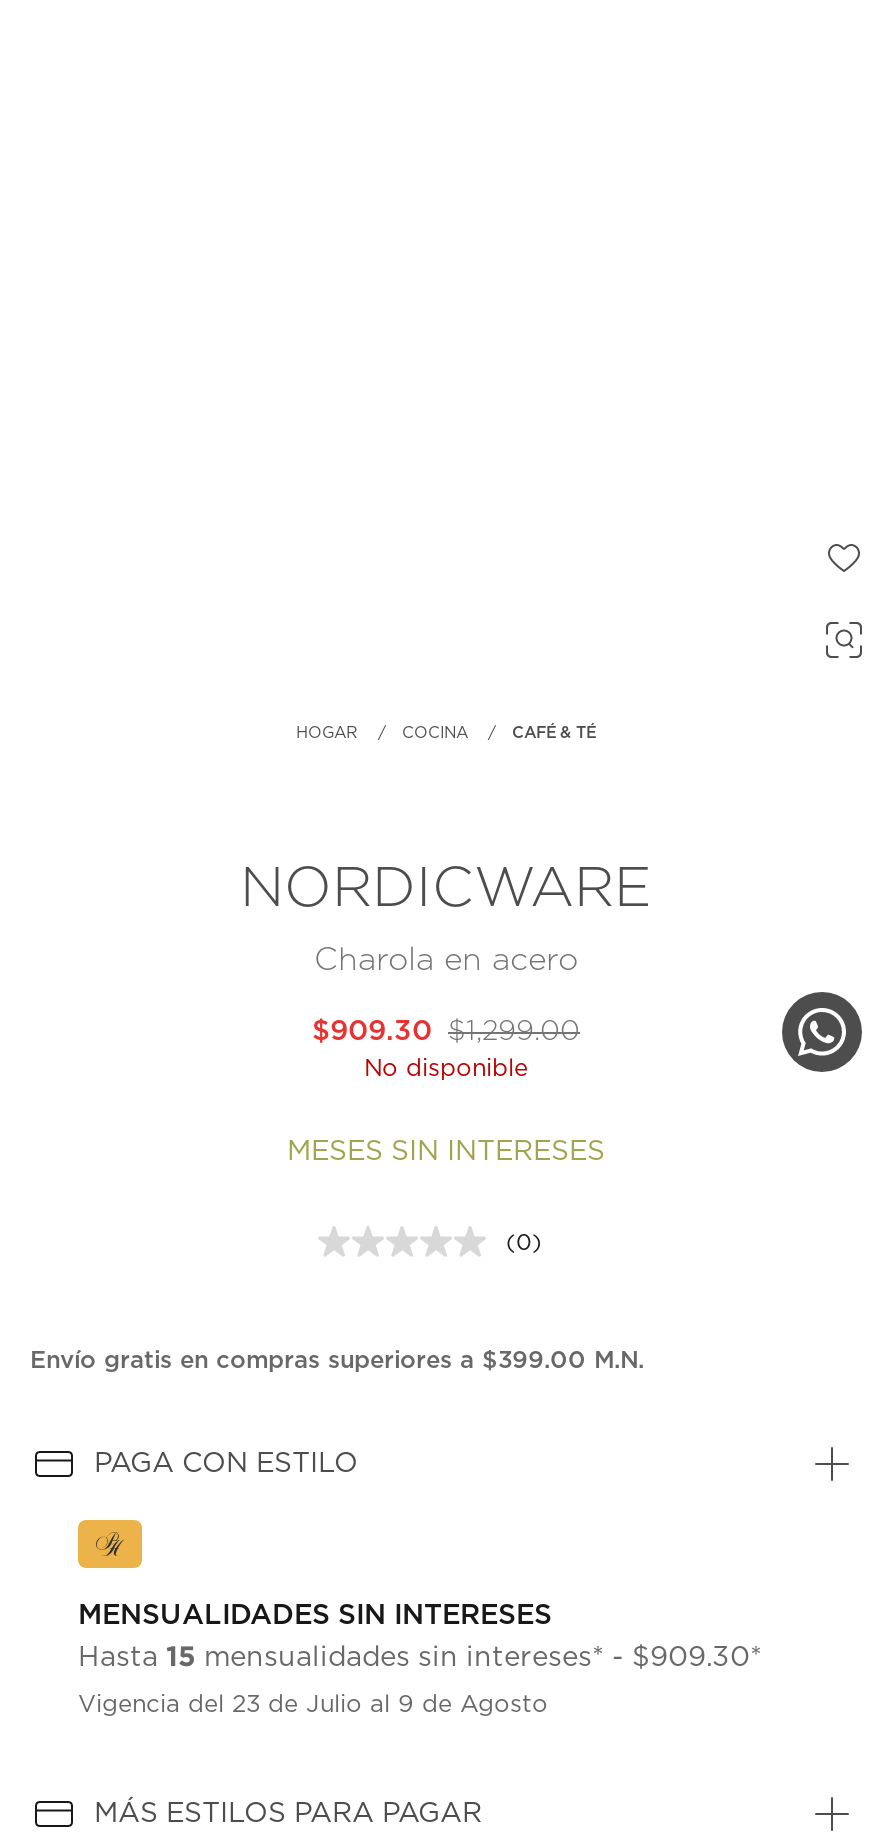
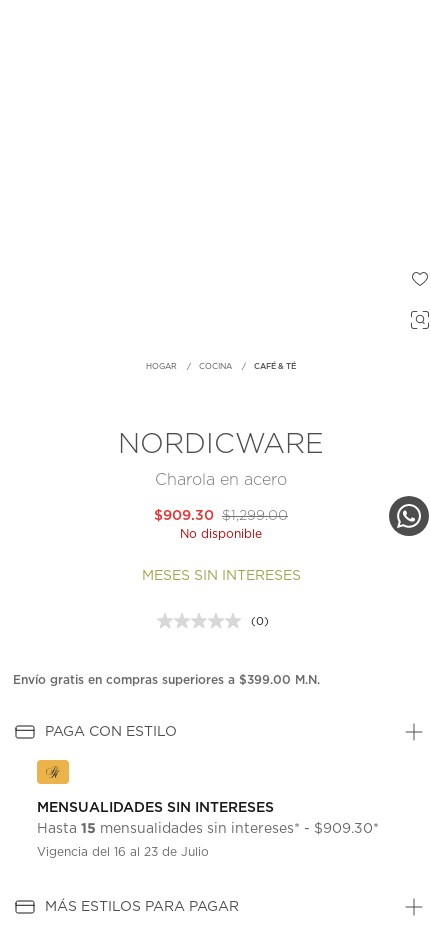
- Vigencia del 23 de Julio al 9 de Agosto
+ Vigencia del 16 al 23 de Julio
